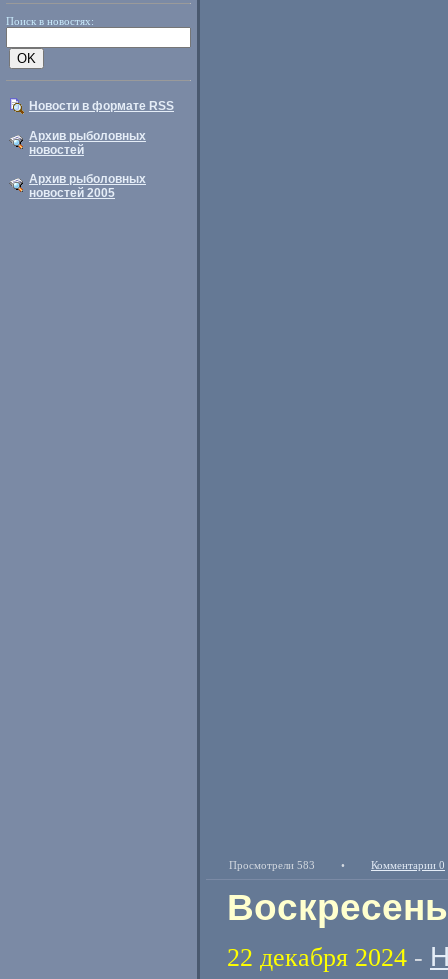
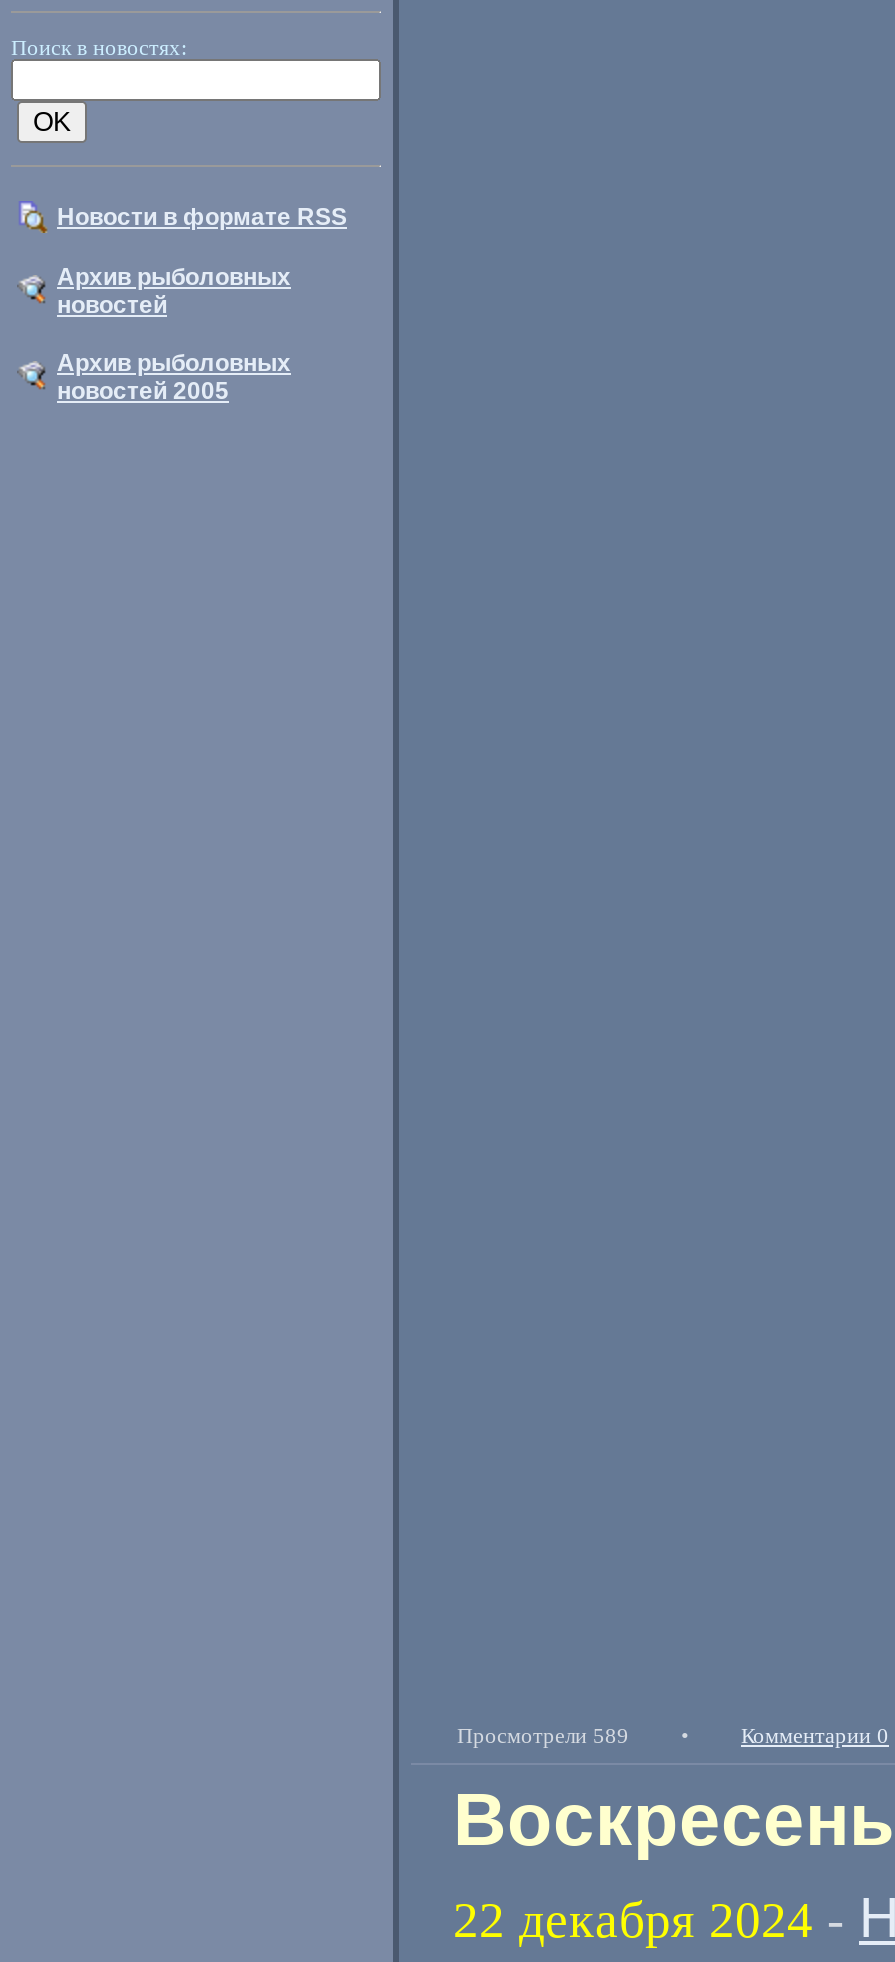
- Просмотрели 583
+ Просмотрели 589
